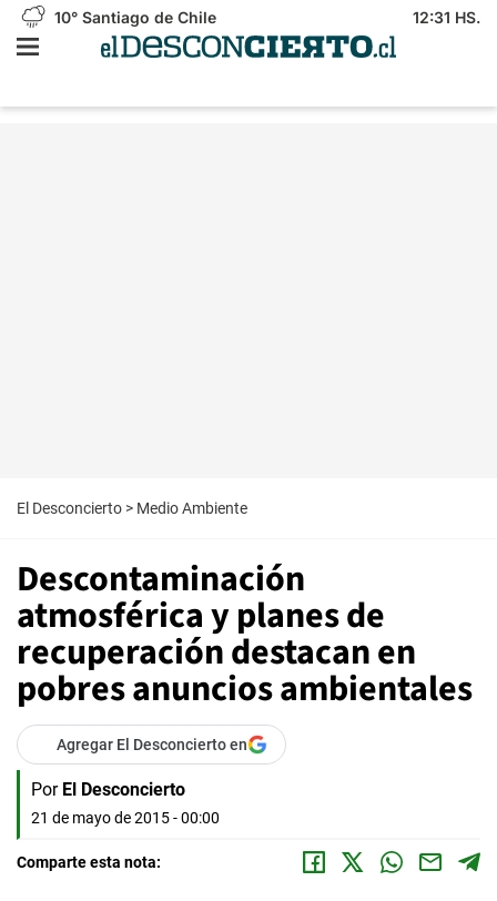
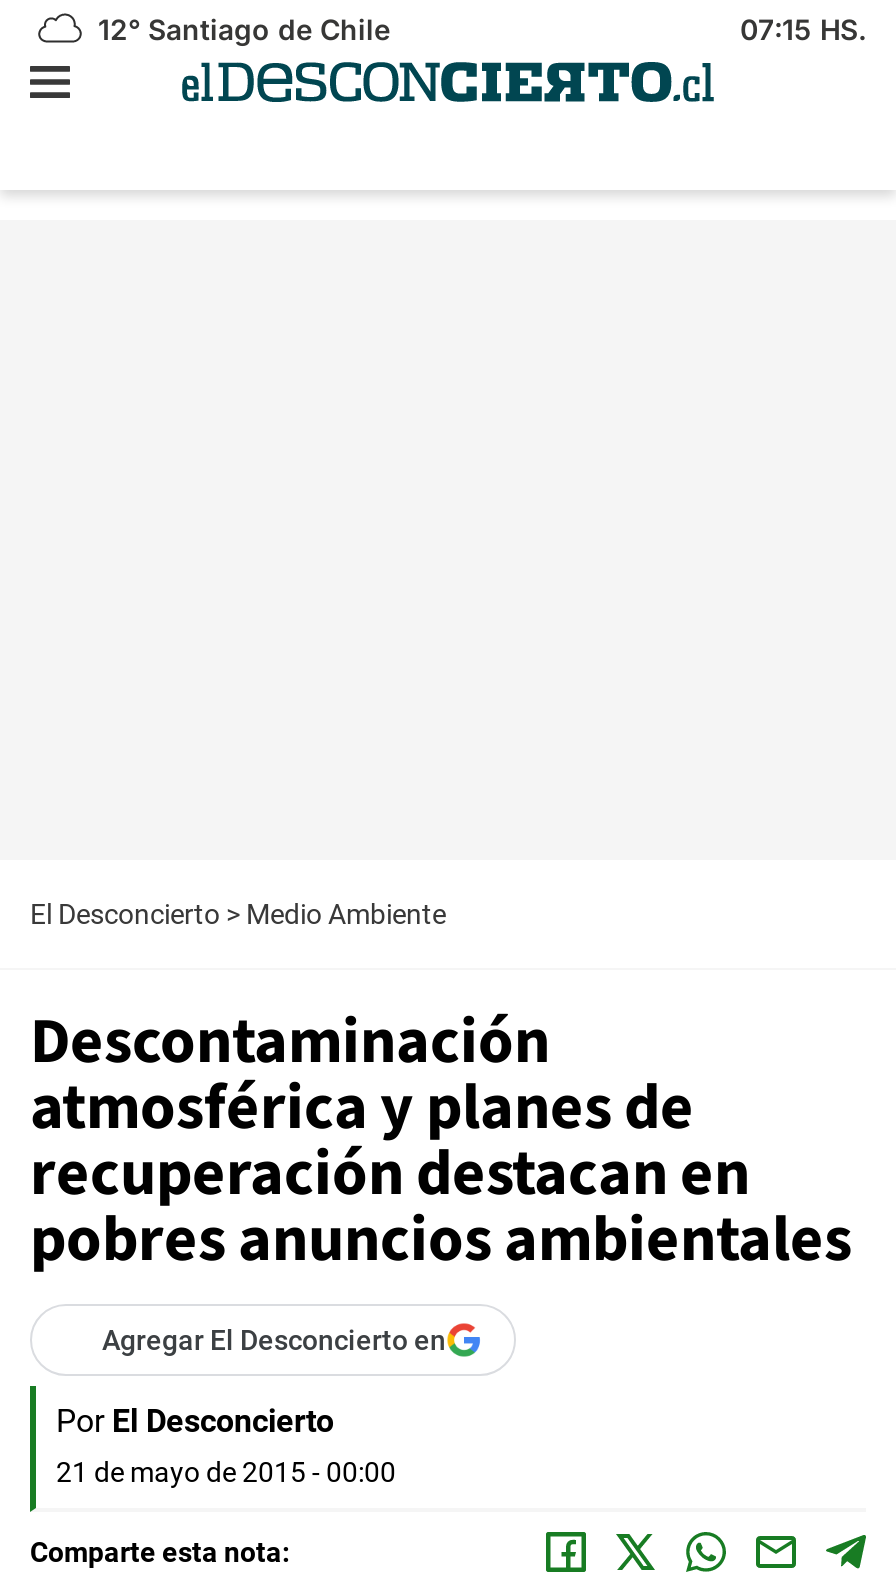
- 10° Santiago de Chile
+ 12° Santiago de Chile

- 12:31 HS.
+ 07:15 HS.
